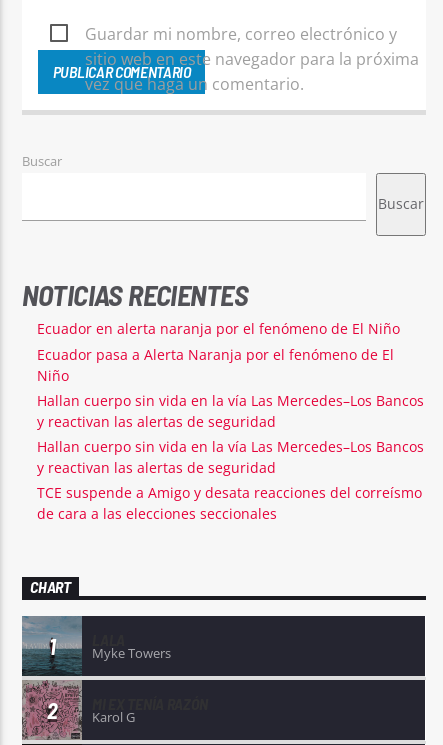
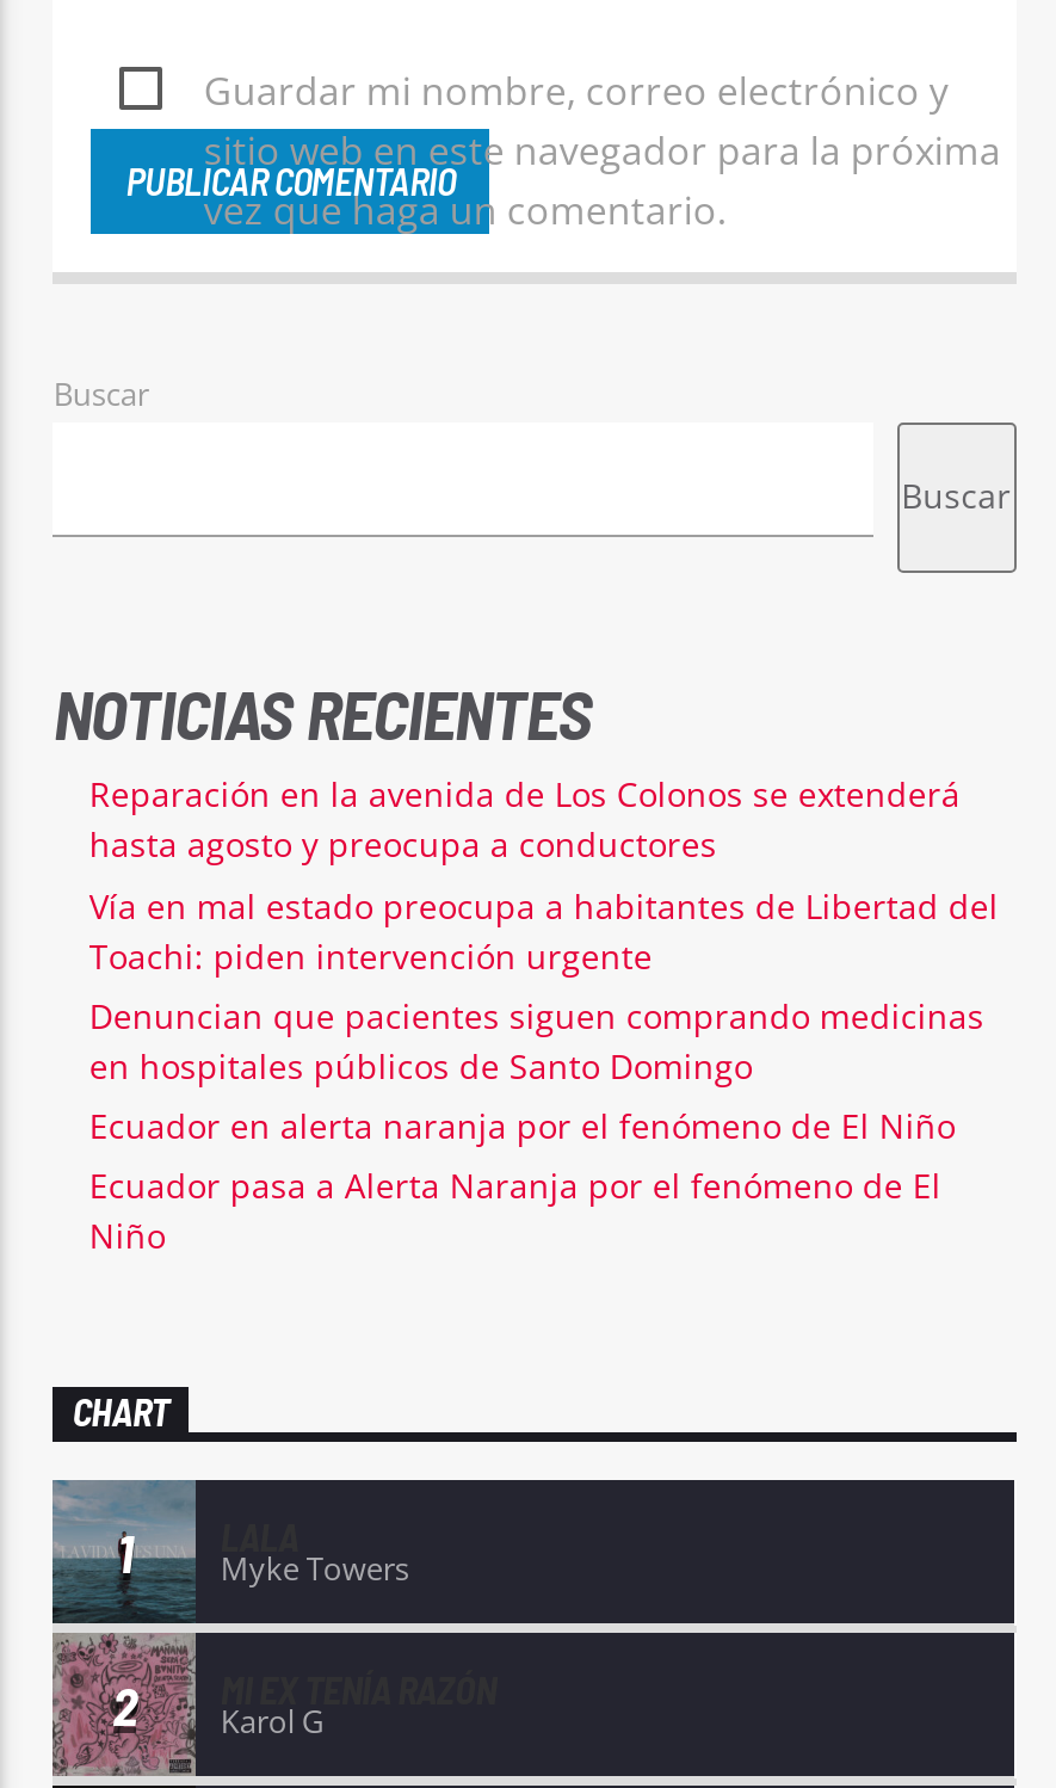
+ Reparación en la avenida de Los Colonos se extenderá
+ hasta agosto y preocupa a conductores
+ Vía en mal estado preocupa a habitantes de Libertad del
+ Toachi: piden intervención urgente
+ Denuncian que pacientes siguen comprando medicinas
+ en hospitales públicos de Santo Domingo

moved down: Ecuador en alerta naranja por el fenómeno de El Niño | Ecuador pasa a Alerta Naranja por el fenómeno de El | Niño

- Hallan cuerpo sin vida en la vía Las Mercedes–Los Bancos
- y reactivan las alertas de seguridad
- Hallan cuerpo sin vida en la vía Las Mercedes–Los Bancos
- y reactivan las alertas de seguridad
- TCE suspende a Amigo y desata reacciones del correísmo
- de cara a las elecciones seccionales
